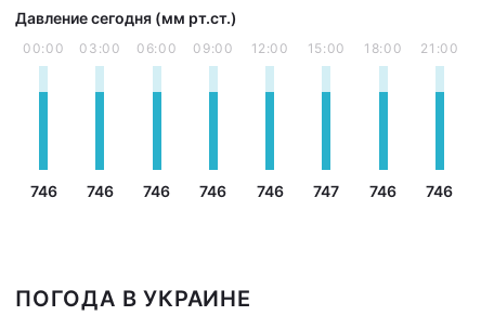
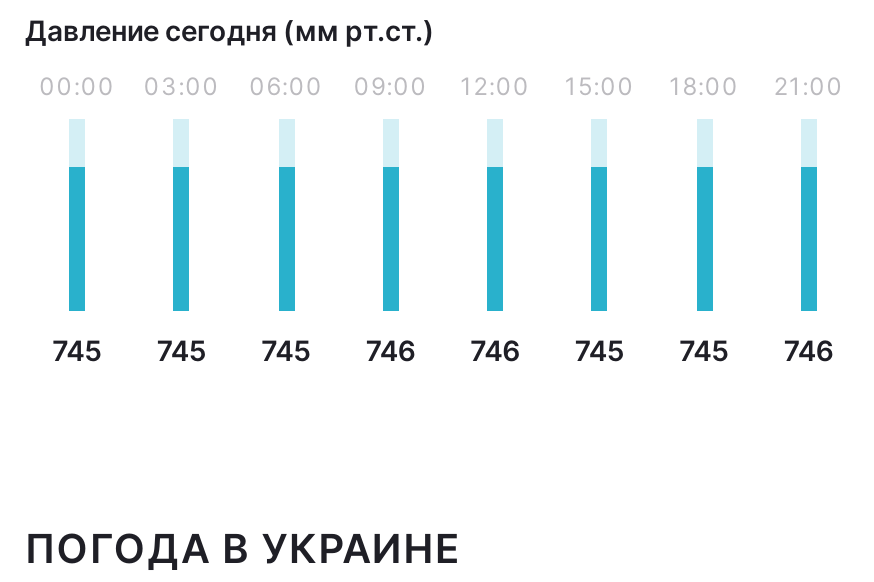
- 746
+ 745

- 746
+ 745

- 746
+ 745

- 747
+ 745

- 746
+ 745
